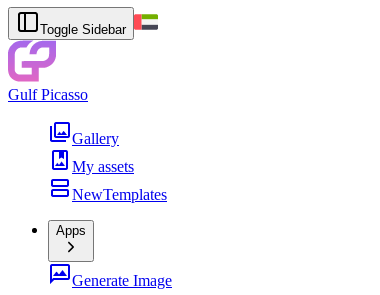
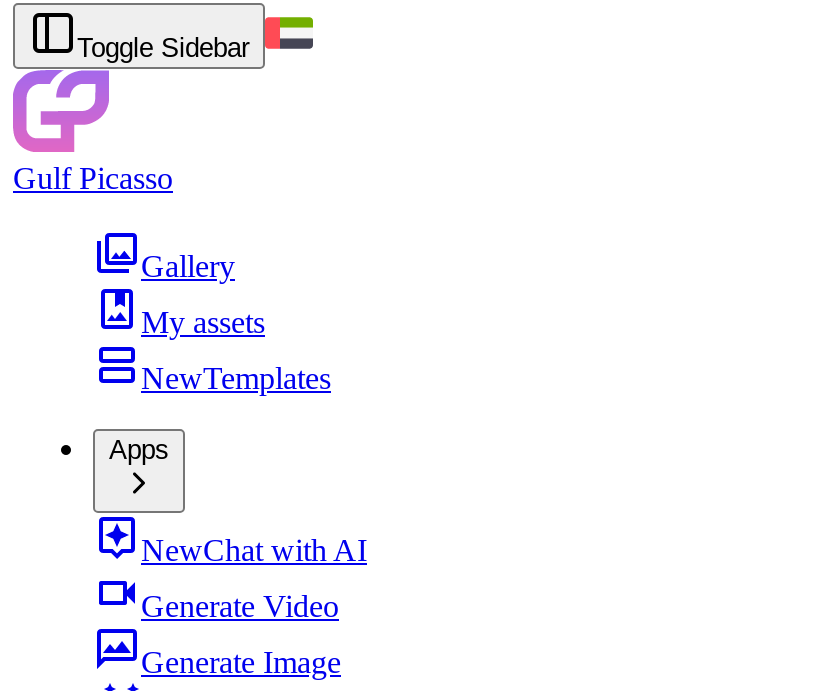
+ NewChat with AI
+ Generate Video
